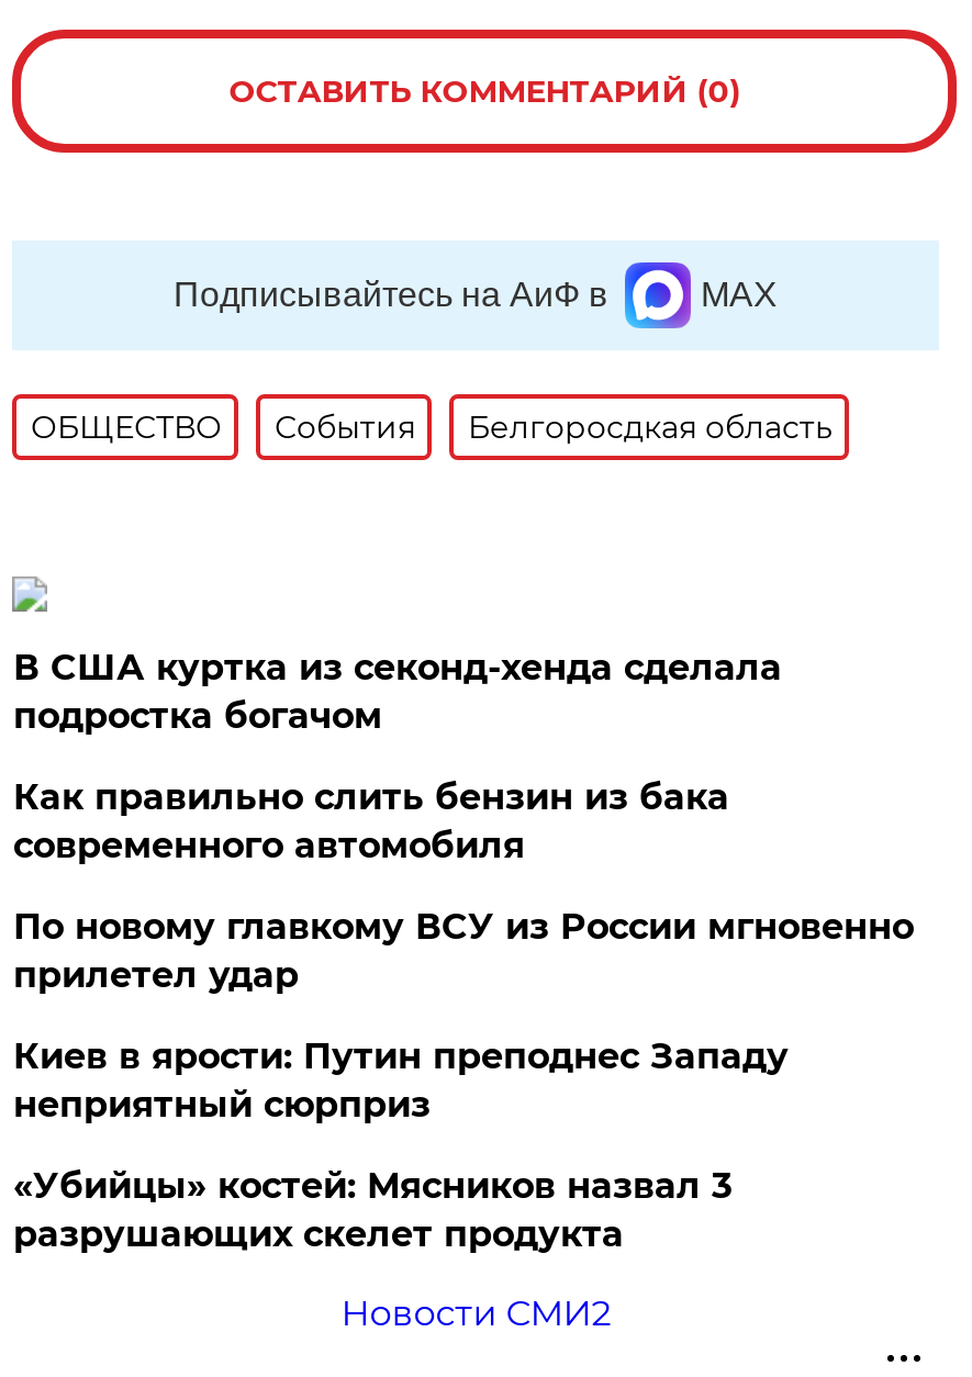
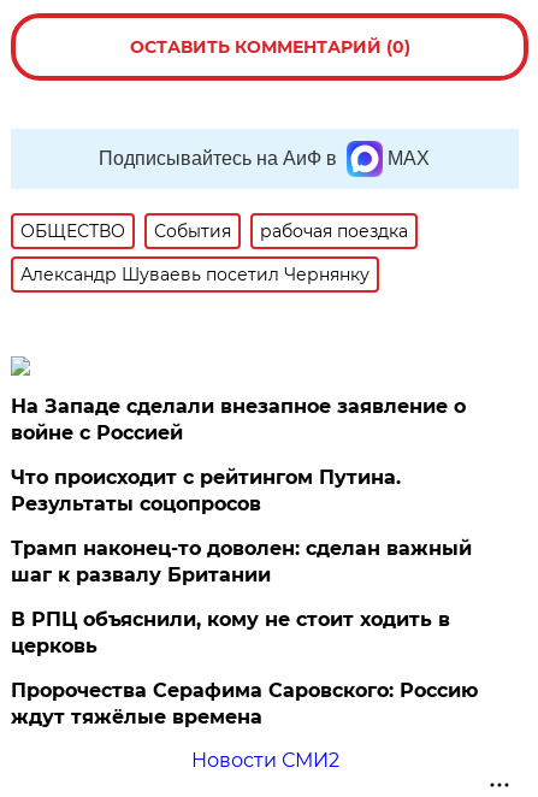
- Белгоросдкая область
+ рабочая поездка
+ Александр Шуваевь посетил Чернянку

- В США куртка из секонд-хенда сделала
- подростка богачом
- Как правильно слить бензин из бака
- современного автомобиля
- По новому главкому ВСУ из России мгновенно
- прилетел удар
- Киев в ярости: Путин преподнес Западу
- неприятный сюрприз
- «Убийцы» костей: Мясников назвал 3
- разрушающих скелет продукта
+ На Западе сделали внезапное заявление о
+ войне с Россией
+ Что происходит с рейтингом Путина.
+ Результаты соцопросов
+ Трамп наконец-то доволен: сделан важный
+ шаг к развалу Британии
+ В РПЦ объяснили, кому не стоит ходить в
+ церковь
+ Пророчества Серафима Саровского: Россию
+ ждут тяжёлые времена
